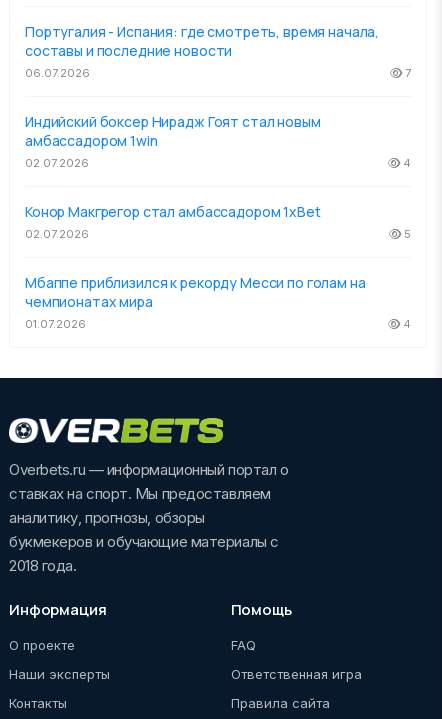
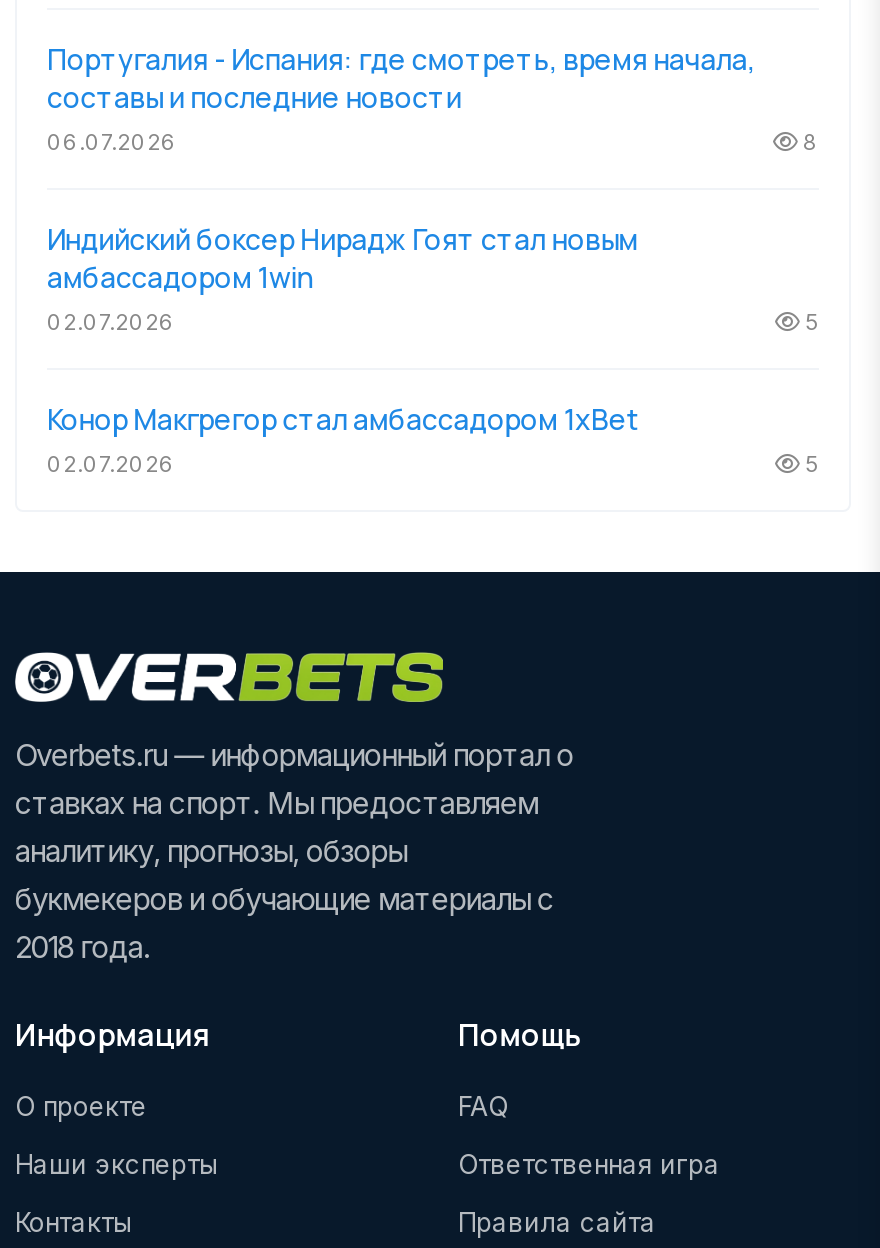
- 7
+ 8

- 4
+ 5

- Мбаппе приблизился к рекорду Месси по голам на
- чемпионатах мира
- 01.07.2026
- 4
